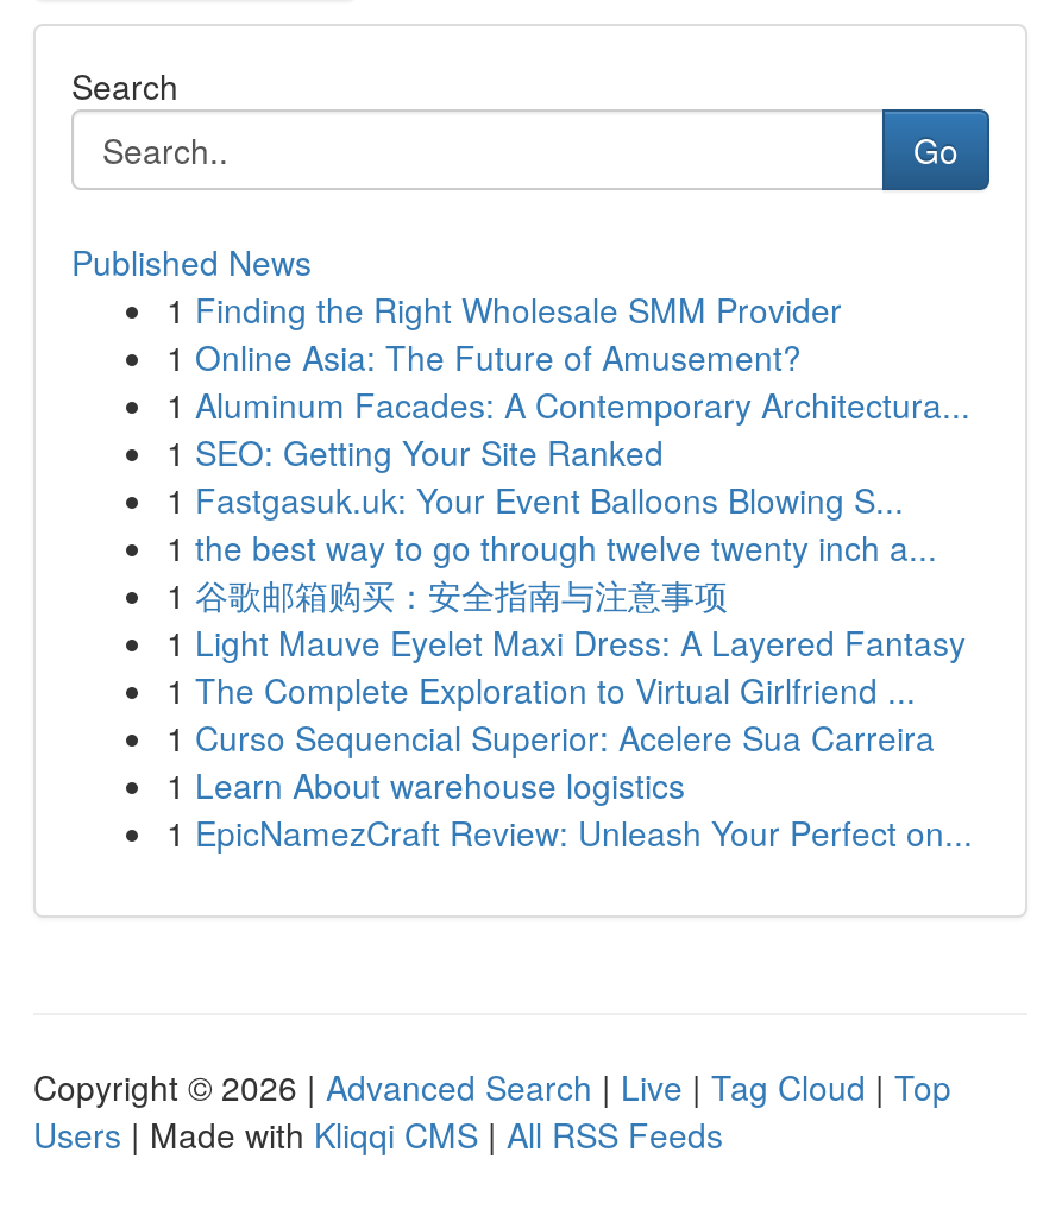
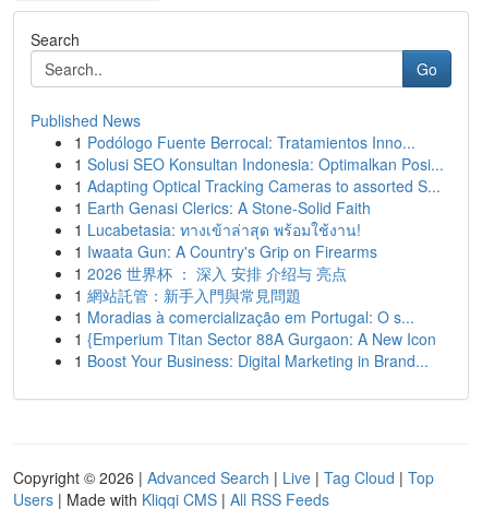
- 1 Finding the Right Wholesale SMM Provider
- 1 Online Asia: The Future of Amusement?
- 1 Aluminum Facades: A Contemporary Architectura...
- 1 SEO: Getting Your Site Ranked
- 1 Fastgasuk.uk: Your Event Balloons Blowing S...
- 1 the best way to go through twelve twenty inch a...
- 1 谷歌邮箱购买：安全指南与注意事项
- 1 Light Mauve Eyelet Maxi Dress: A Layered Fantasy
- 1 The Complete Exploration to Virtual Girlfriend ...
- 1 Curso Sequencial Superior: Acelere Sua Carreira
- 1 Learn About warehouse logistics
- 1 EpicNamezCraft Review: Unleash Your Perfect on...
+ 1 Podólogo Fuente Berrocal: Tratamientos Inno...
+ 1 Solusi SEO Konsultan Indonesia: Optimalkan Posi...
+ 1 Adapting Optical Tracking Cameras to assorted S...
+ 1 Earth Genasi Clerics: A Stone-Solid Faith
+ 1 Lucabetasia: ทางเข้าล่าสุด พร้อมใช้งาน!
+ 1 Iwaata Gun: A Country's Grip on Firearms
+ 1 2026 世界杯 ： 深入 安排 介绍与 亮点
+ 1 網站託管：新手入門與常見問題
+ 1 Moradias à comercialização em Portugal: O s...
+ 1 {Emperium Titan Sector 88A Gurgaon: A New Icon
+ 1 Boost Your Business: Digital Marketing in Brand...
